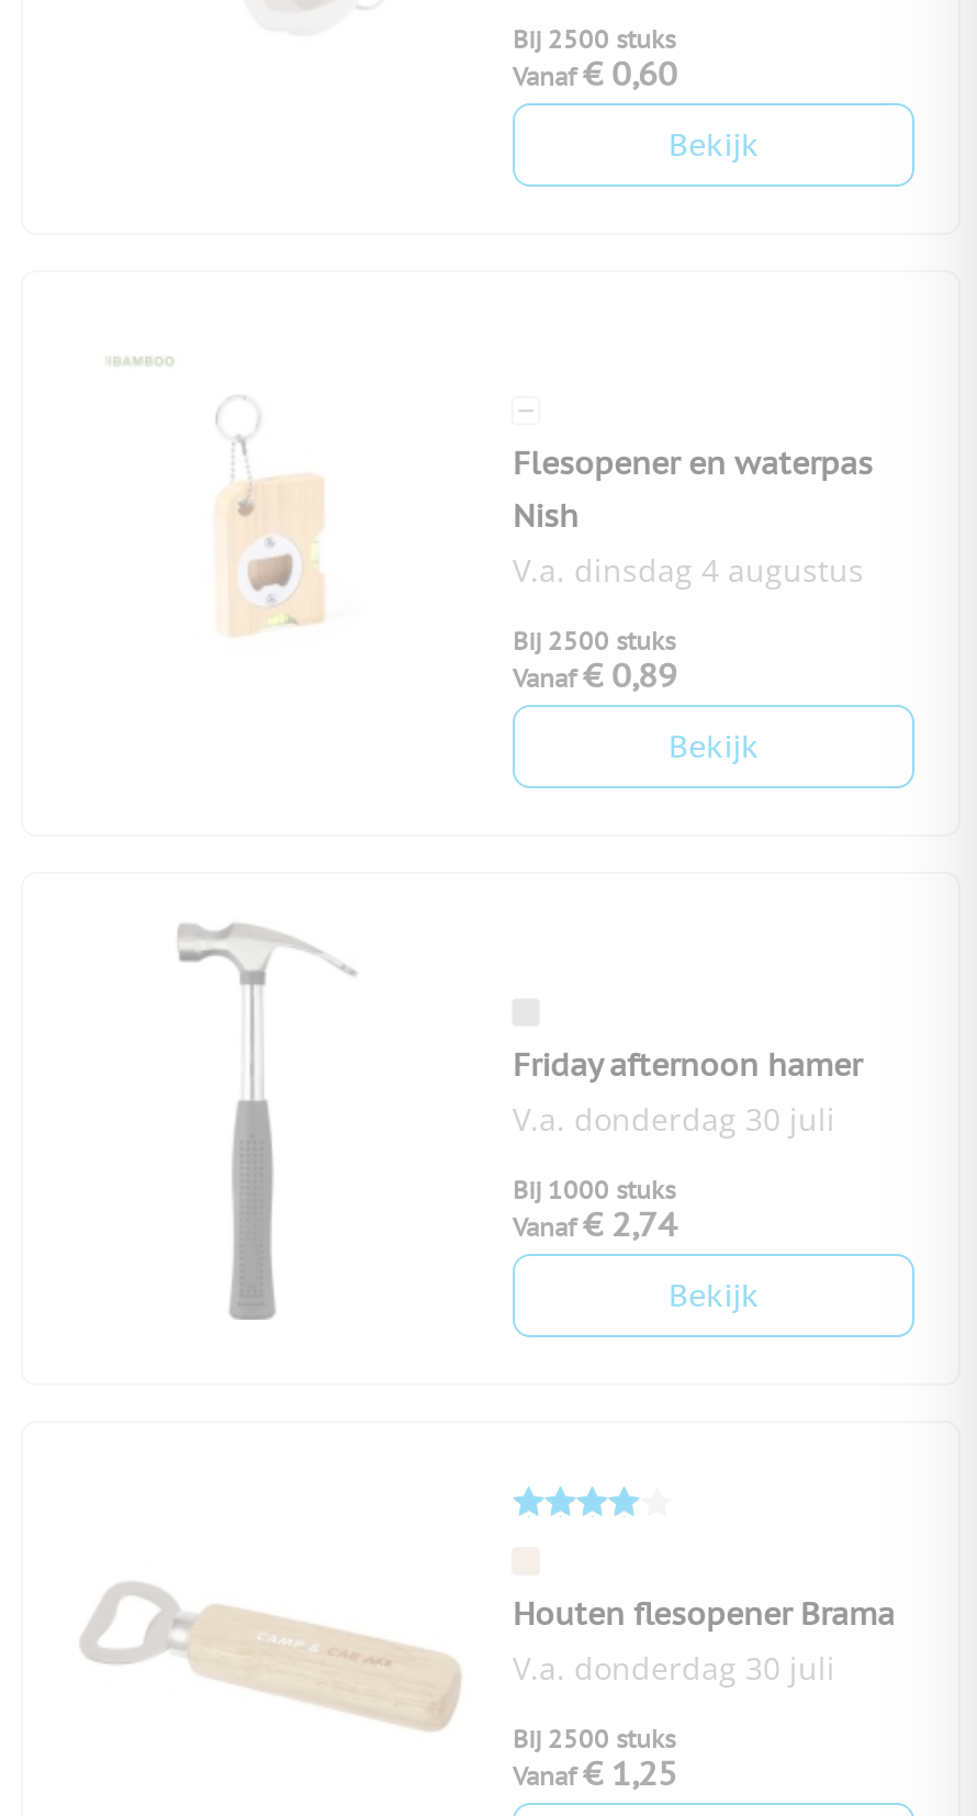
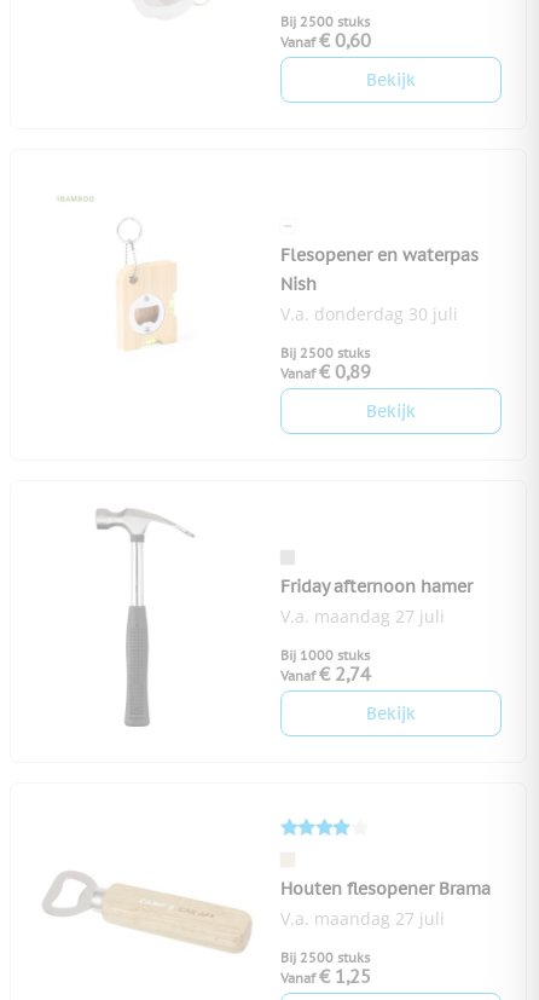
- V.a. dinsdag 4 augustus
+ V.a. donderdag 30 juli

- V.a. donderdag 30 juli
+ V.a. maandag 27 juli

- V.a. donderdag 30 juli
+ V.a. maandag 27 juli
